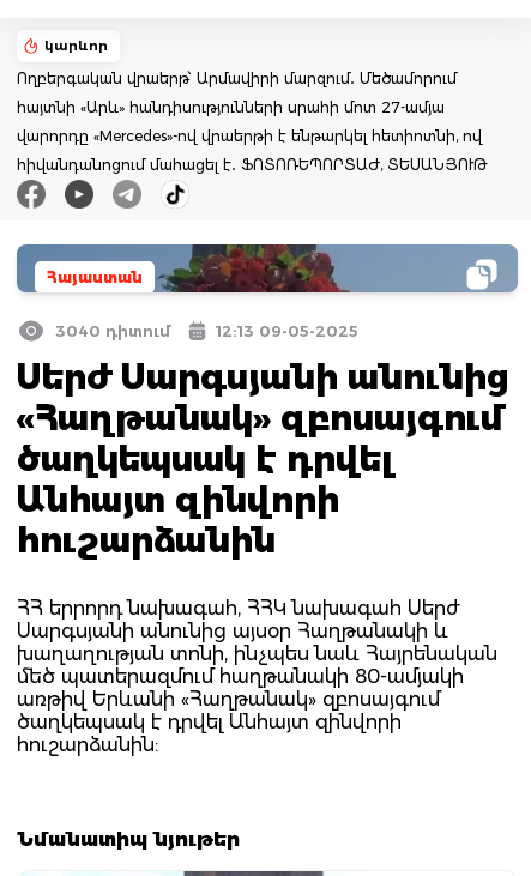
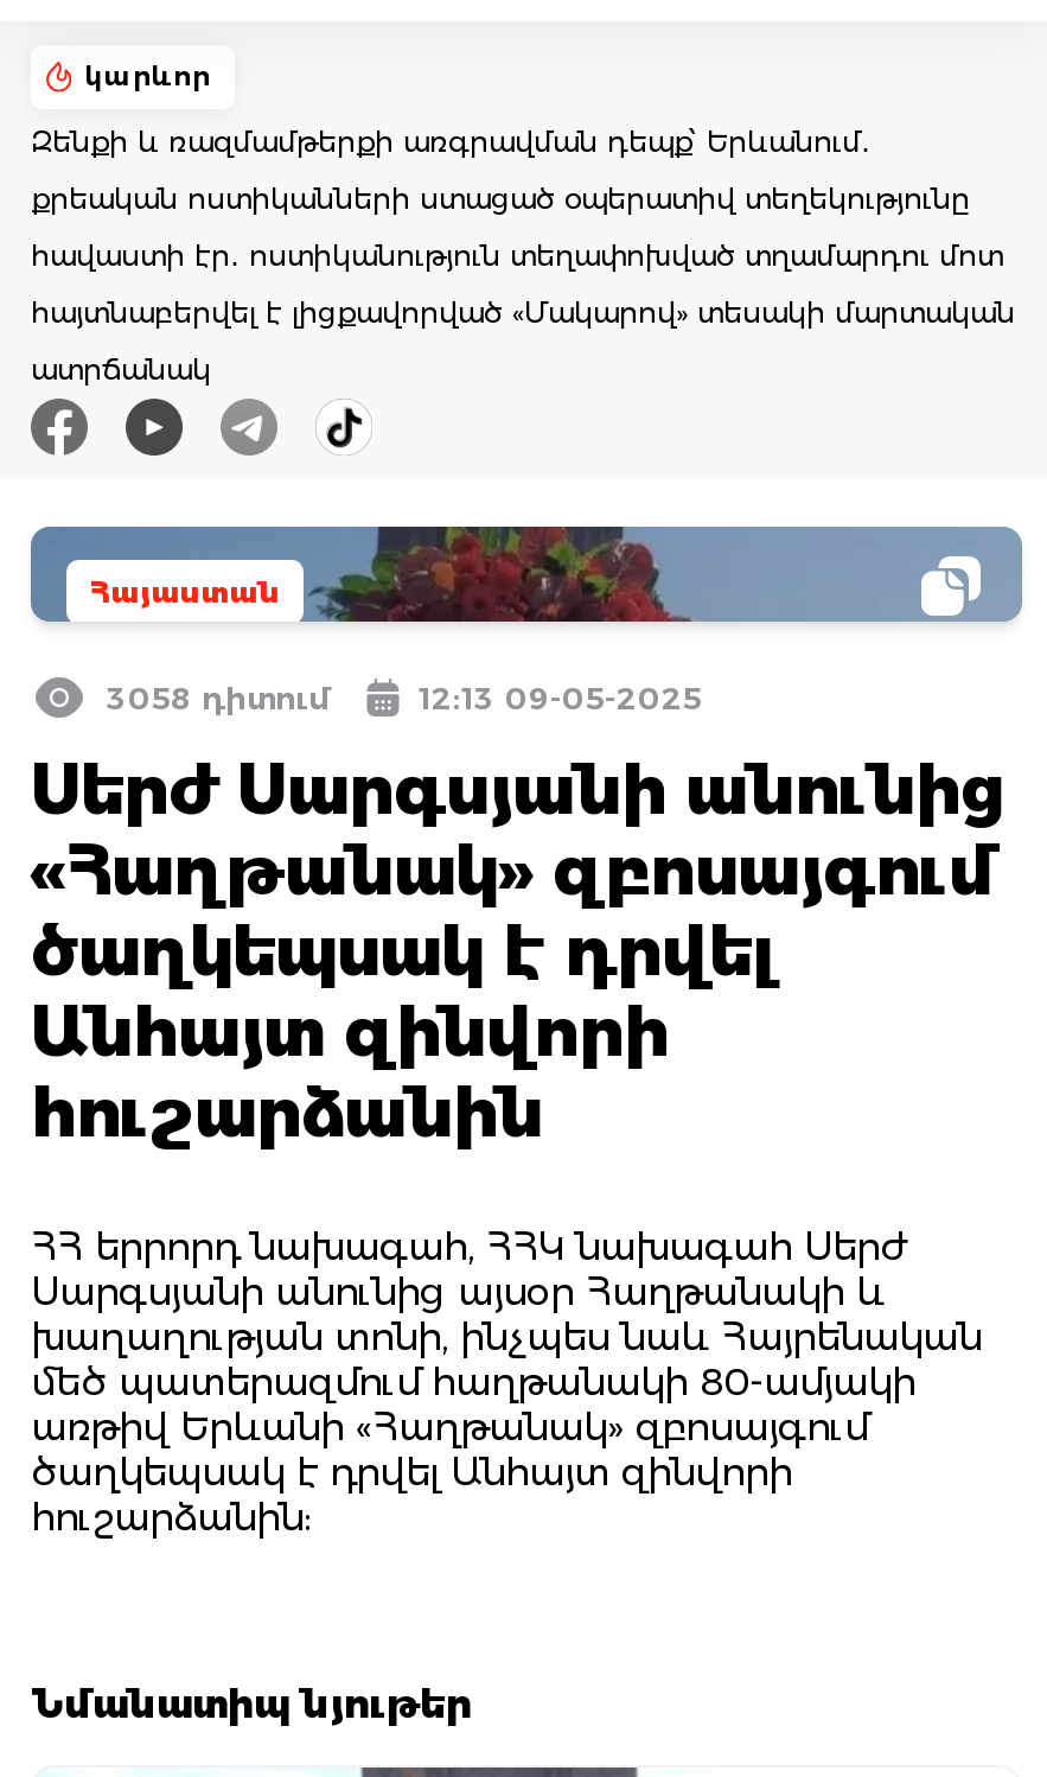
- Ողբերգական վրաերթ՝ Արմավիրի մարզում․ Մեծամորում
- հայտնի «Արև» հանդիսությունների սրահի մոտ 27-ամյա
- վարորդը «Mercedes»-ով վրաերթի է ենթարկել հետիոտնի, ով
- հիվանդանոցում մահացել է․ ՖՈՏՈՌԵՊՈՐՏԱԺ, ՏԵՍԱՆՅՈՒԹ
+ Զենքի և ռազմամթերքի առգրավման դեպք՝ Երևանում․
+ քրեական ոստիկանների ստացած օպերատիվ տեղեկությունը
+ հավաստի էր․ ոստիկանություն տեղափոխված տղամարդու մոտ
+ հայտնաբերվել է լիցքավորված «Մակարով» տեսակի մարտական
+ ատրճանակ

- 3040 դիտում
+ 3058 դիտում
